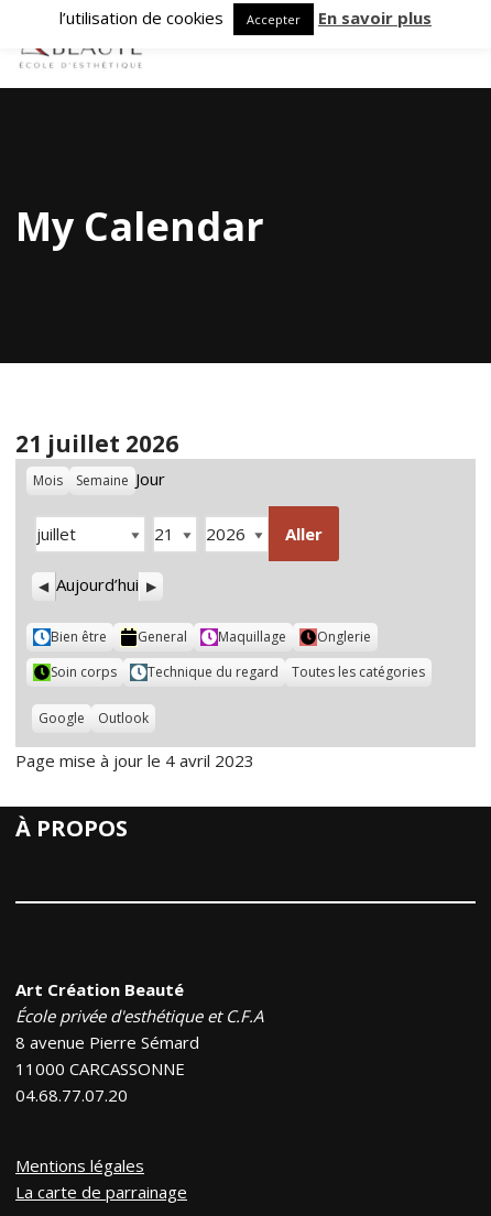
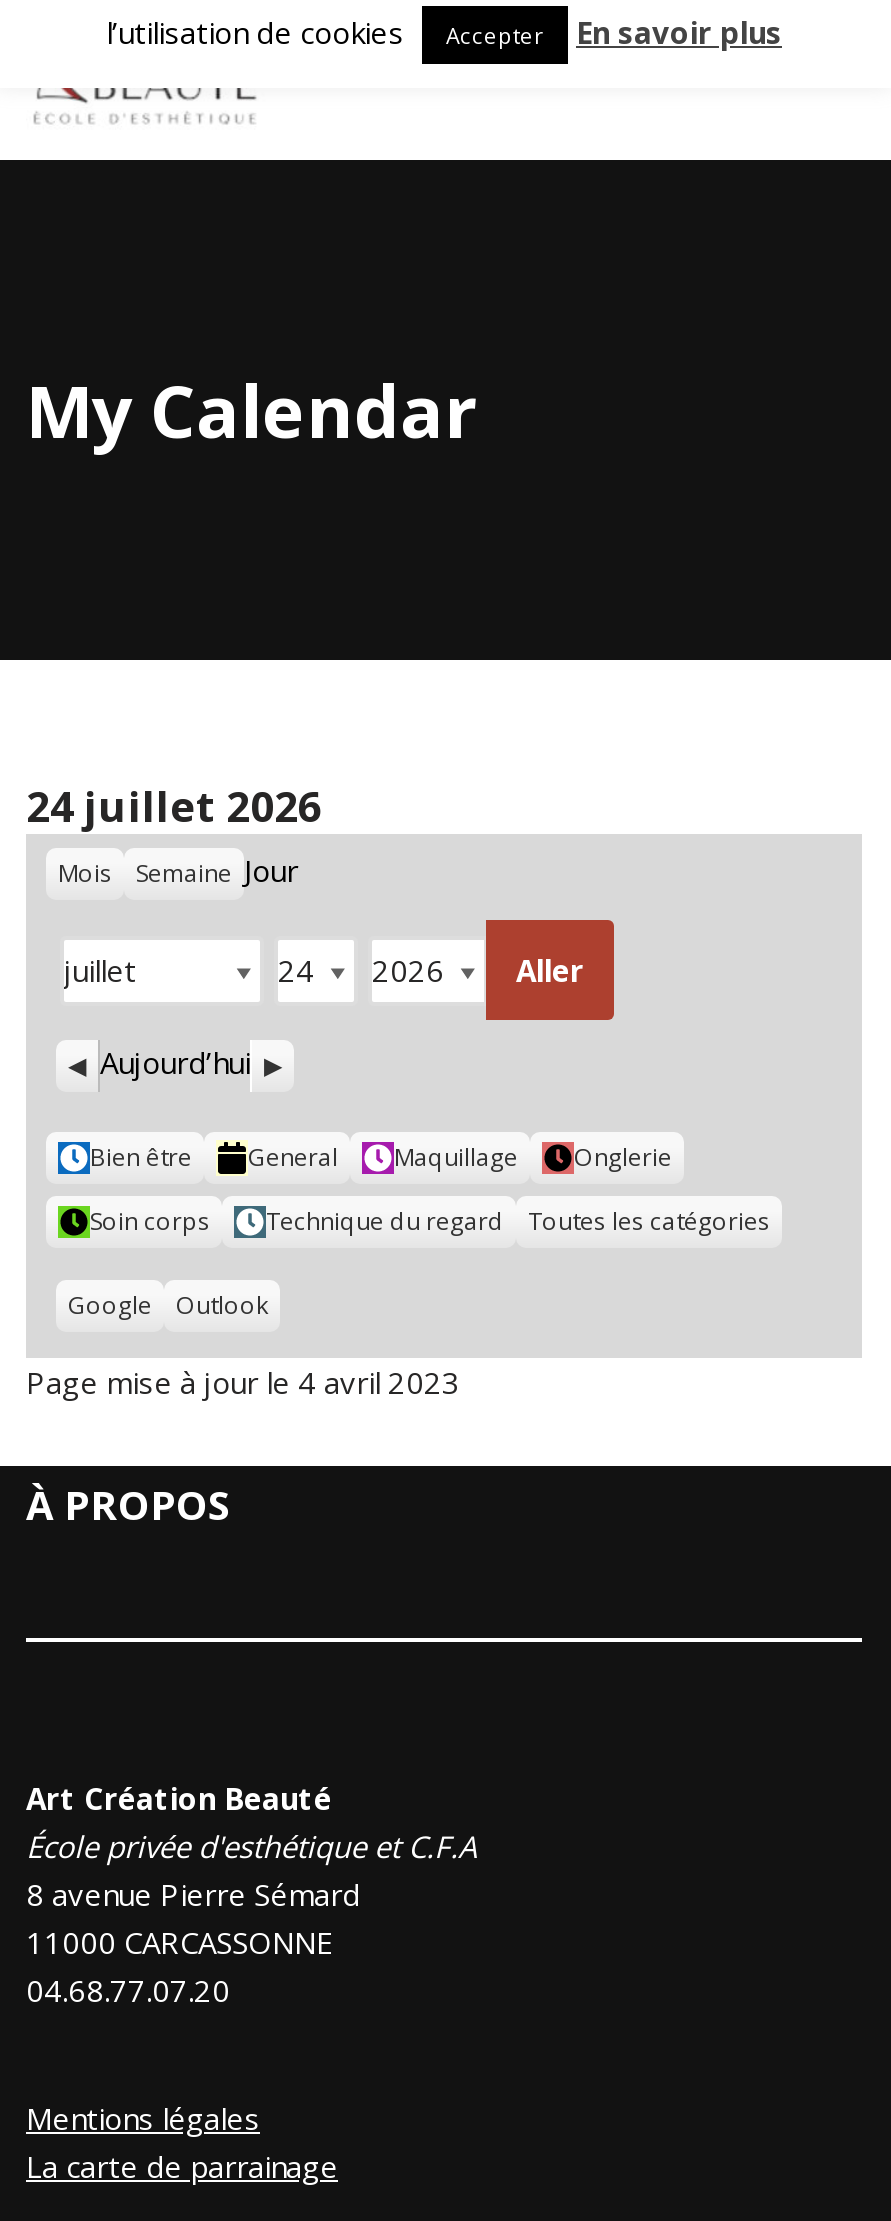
- 21 juillet 2026
+ 24 juillet 2026
